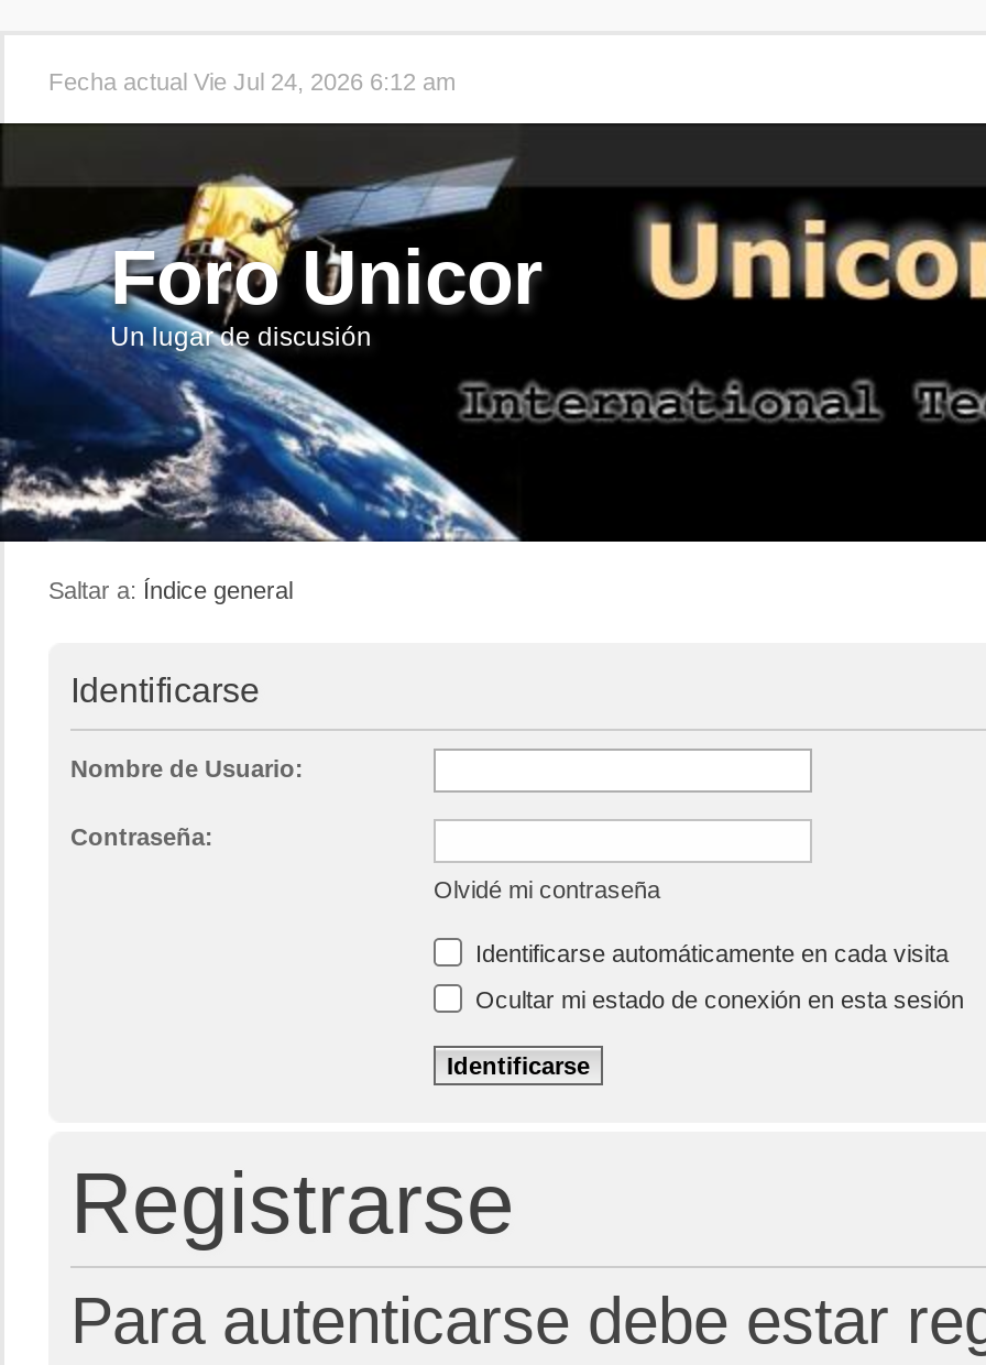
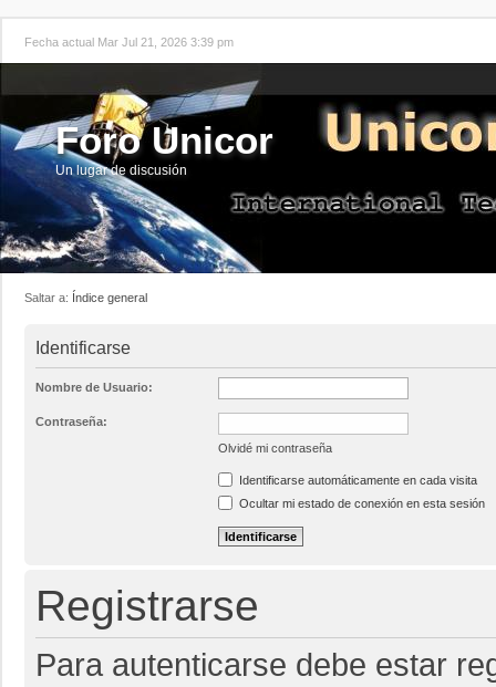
- Fecha actual Vie Jul 24, 2026 6:12 am
+ Fecha actual Mar Jul 21, 2026 3:39 pm
